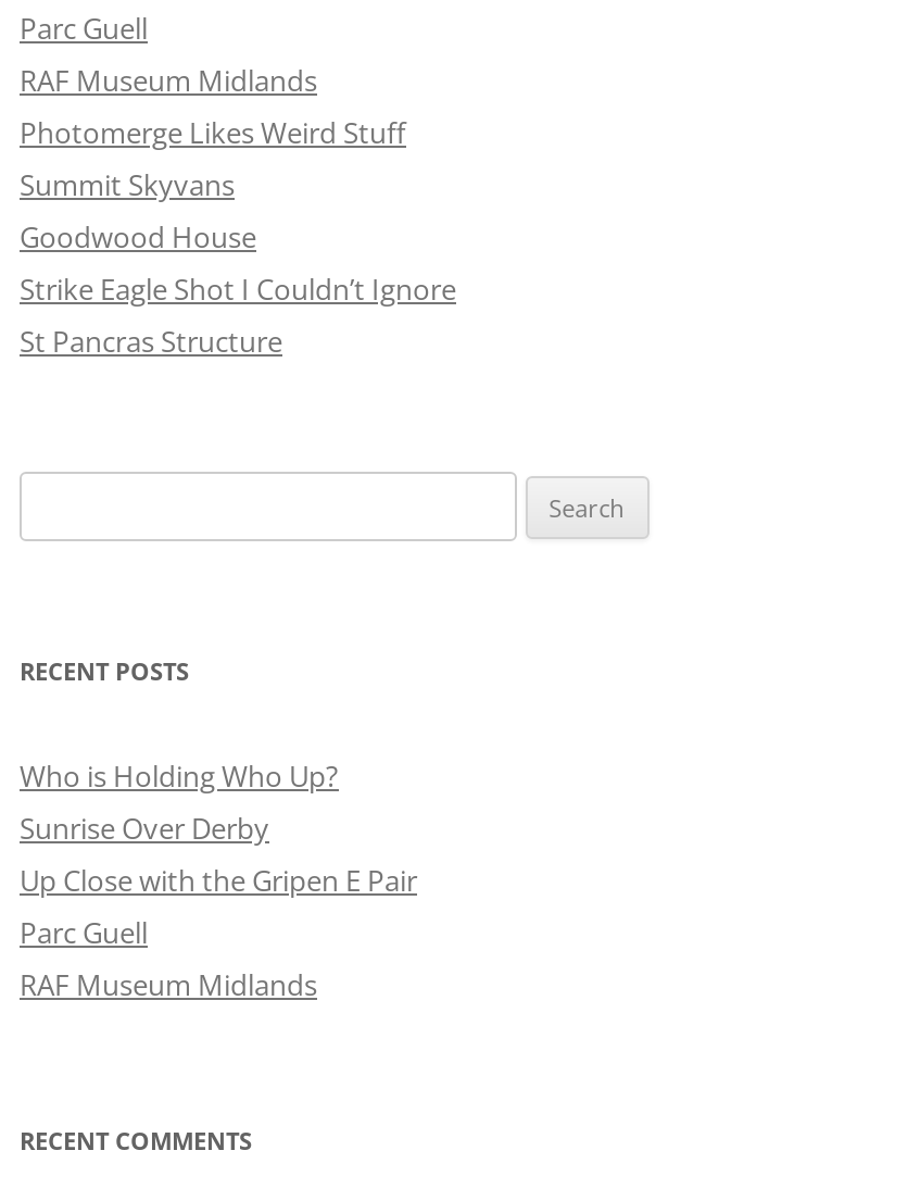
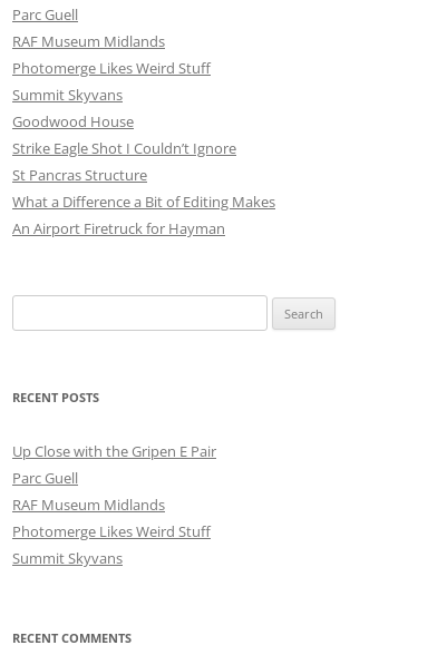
+ What a Difference a Bit of Editing Makes
+ An Airport Firetruck for Hayman

- Who is Holding Who Up?
- Sunrise Over Derby

+ Photomerge Likes Weird Stuff
+ Summit Skyvans
